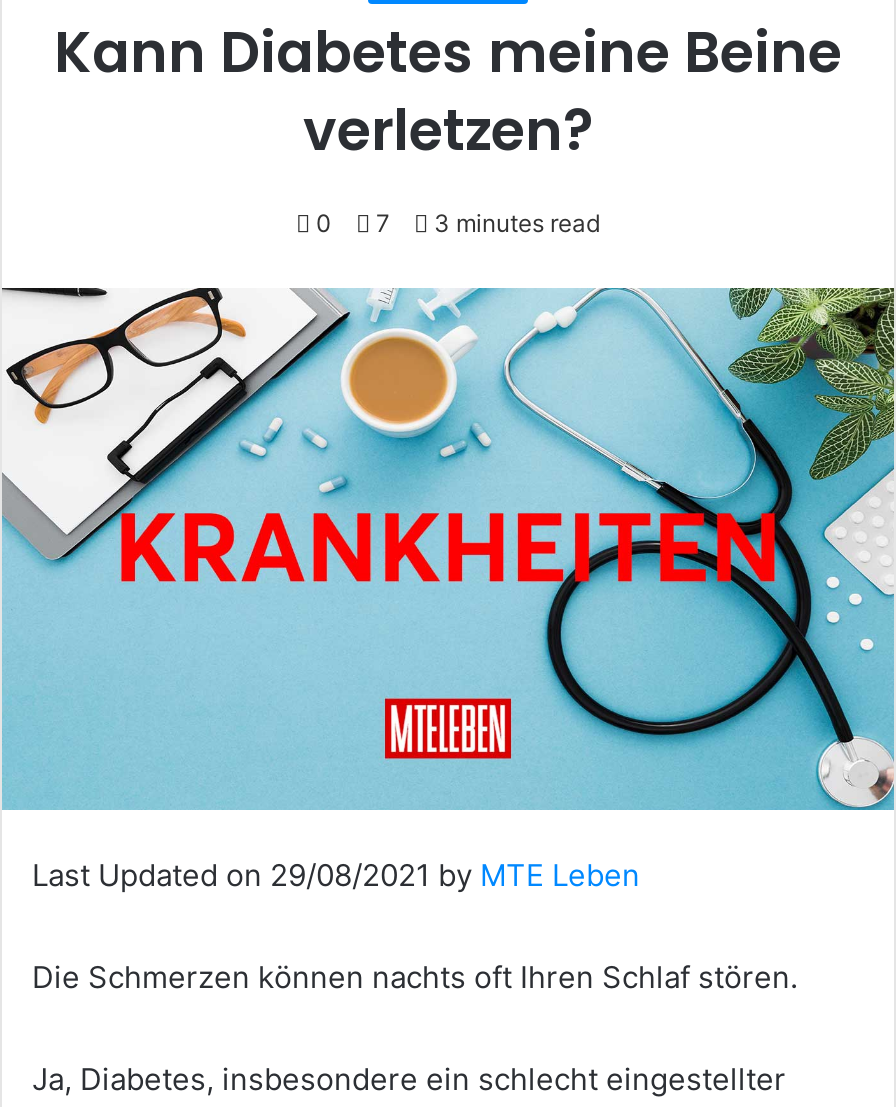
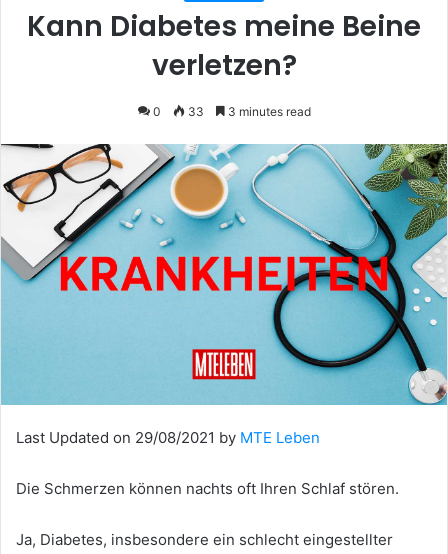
- 0 7 3 minutes read
+ 0 33 3 minutes read
